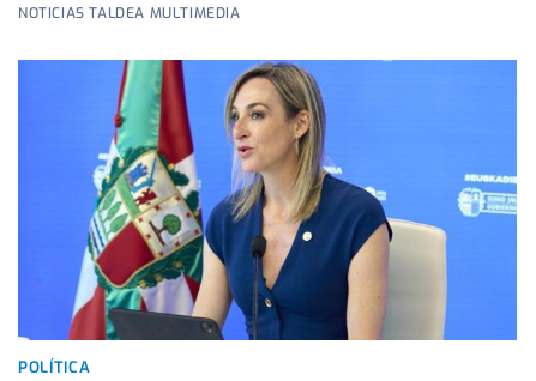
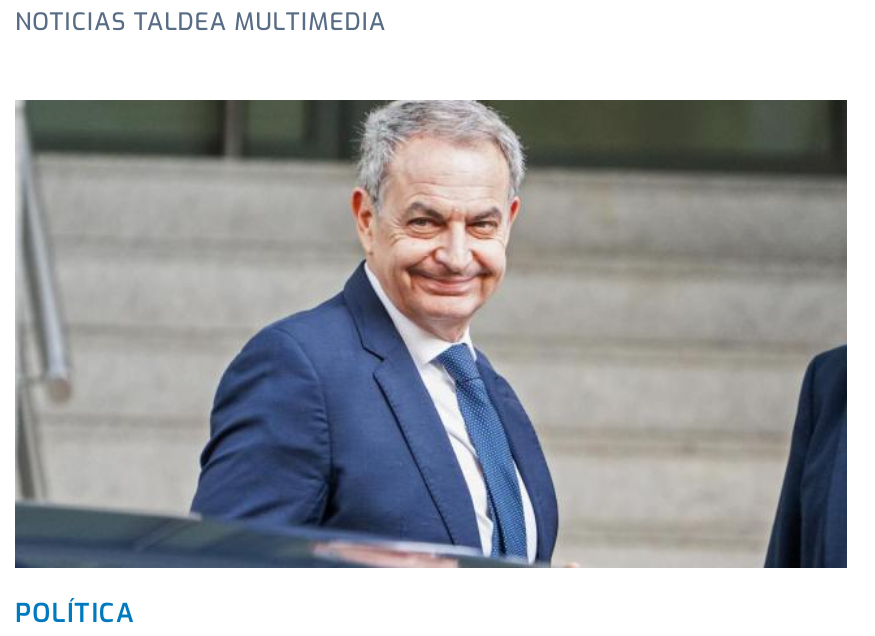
- [image]
+ [image]
